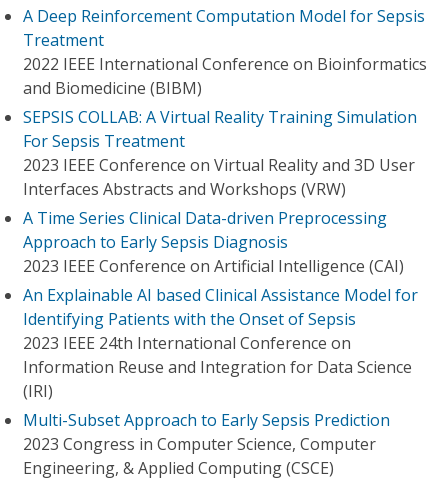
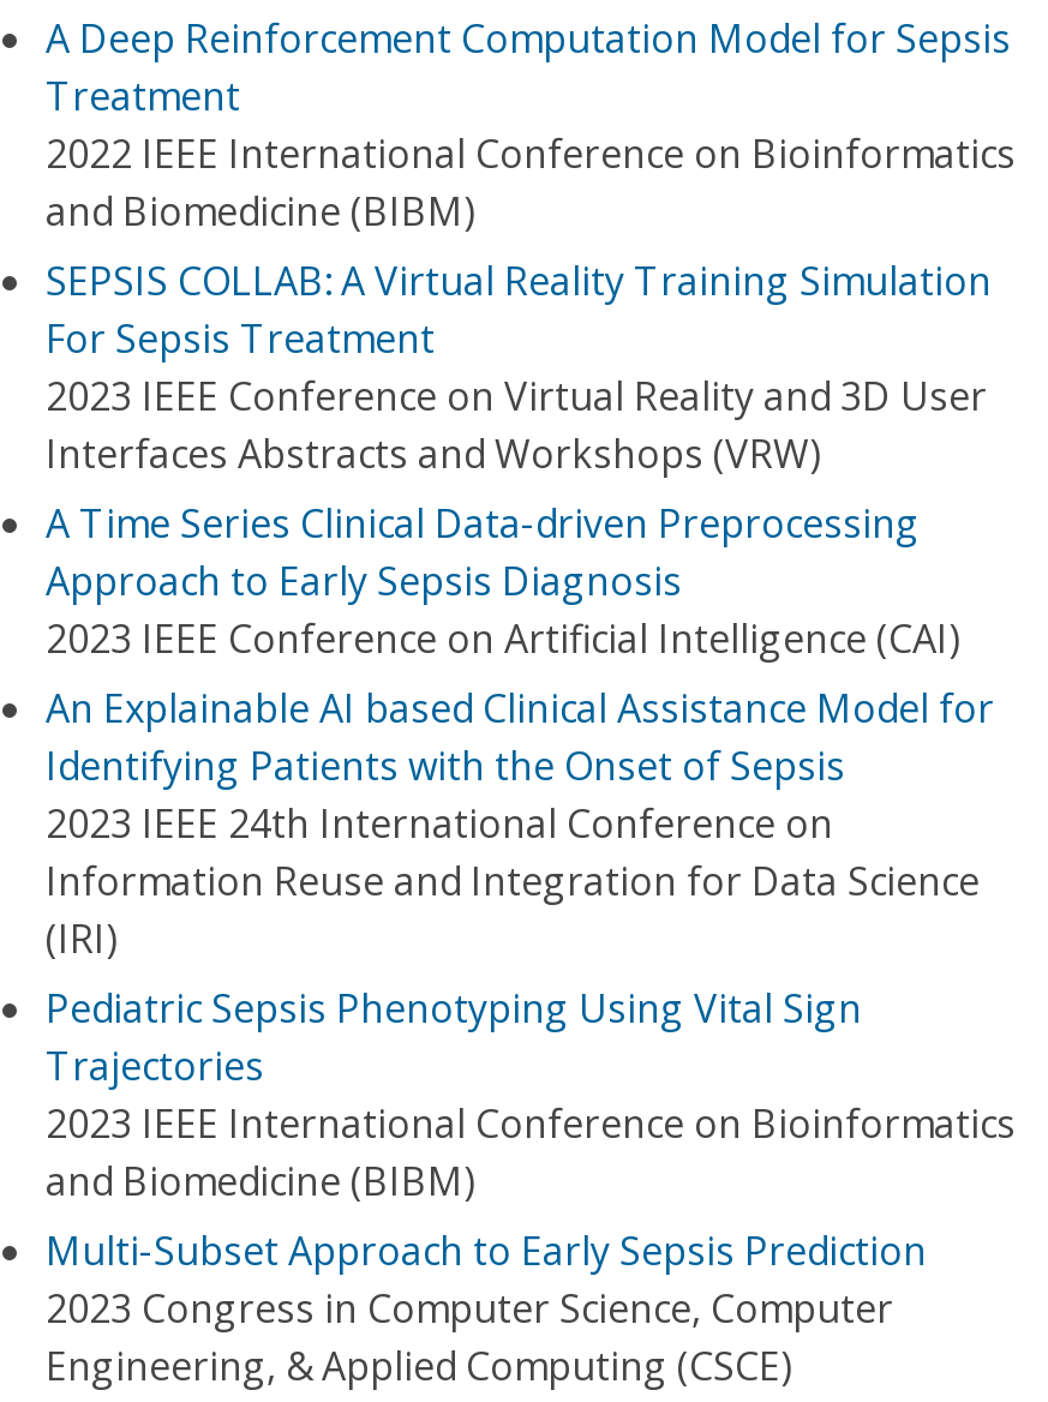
+ Pediatric Sepsis Phenotyping Using Vital Sign
+ Trajectories
+ 2023 IEEE International Conference on Bioinformatics
+ and Biomedicine (BIBM)
